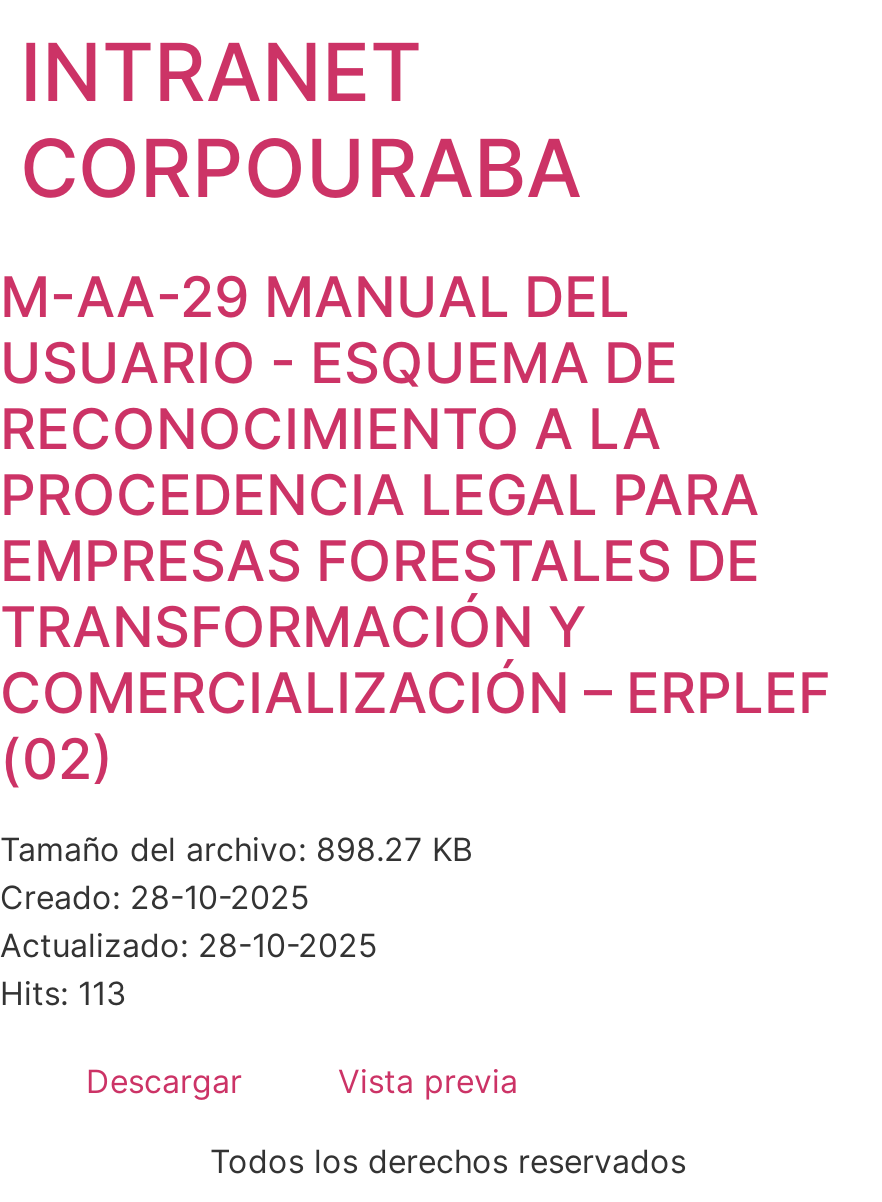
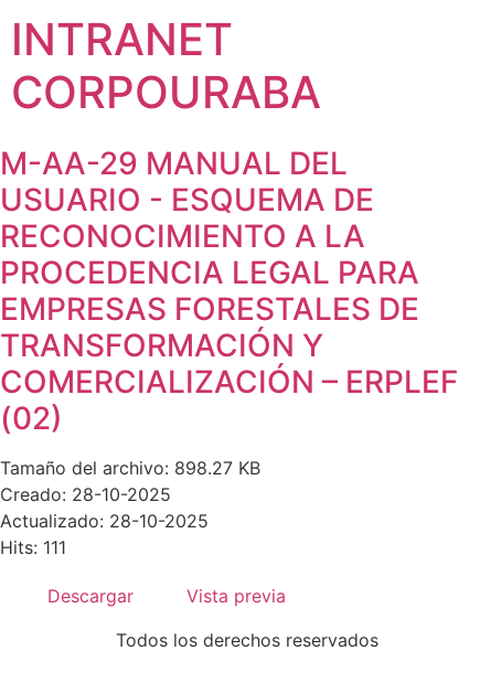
- Hits: 113
+ Hits: 111
